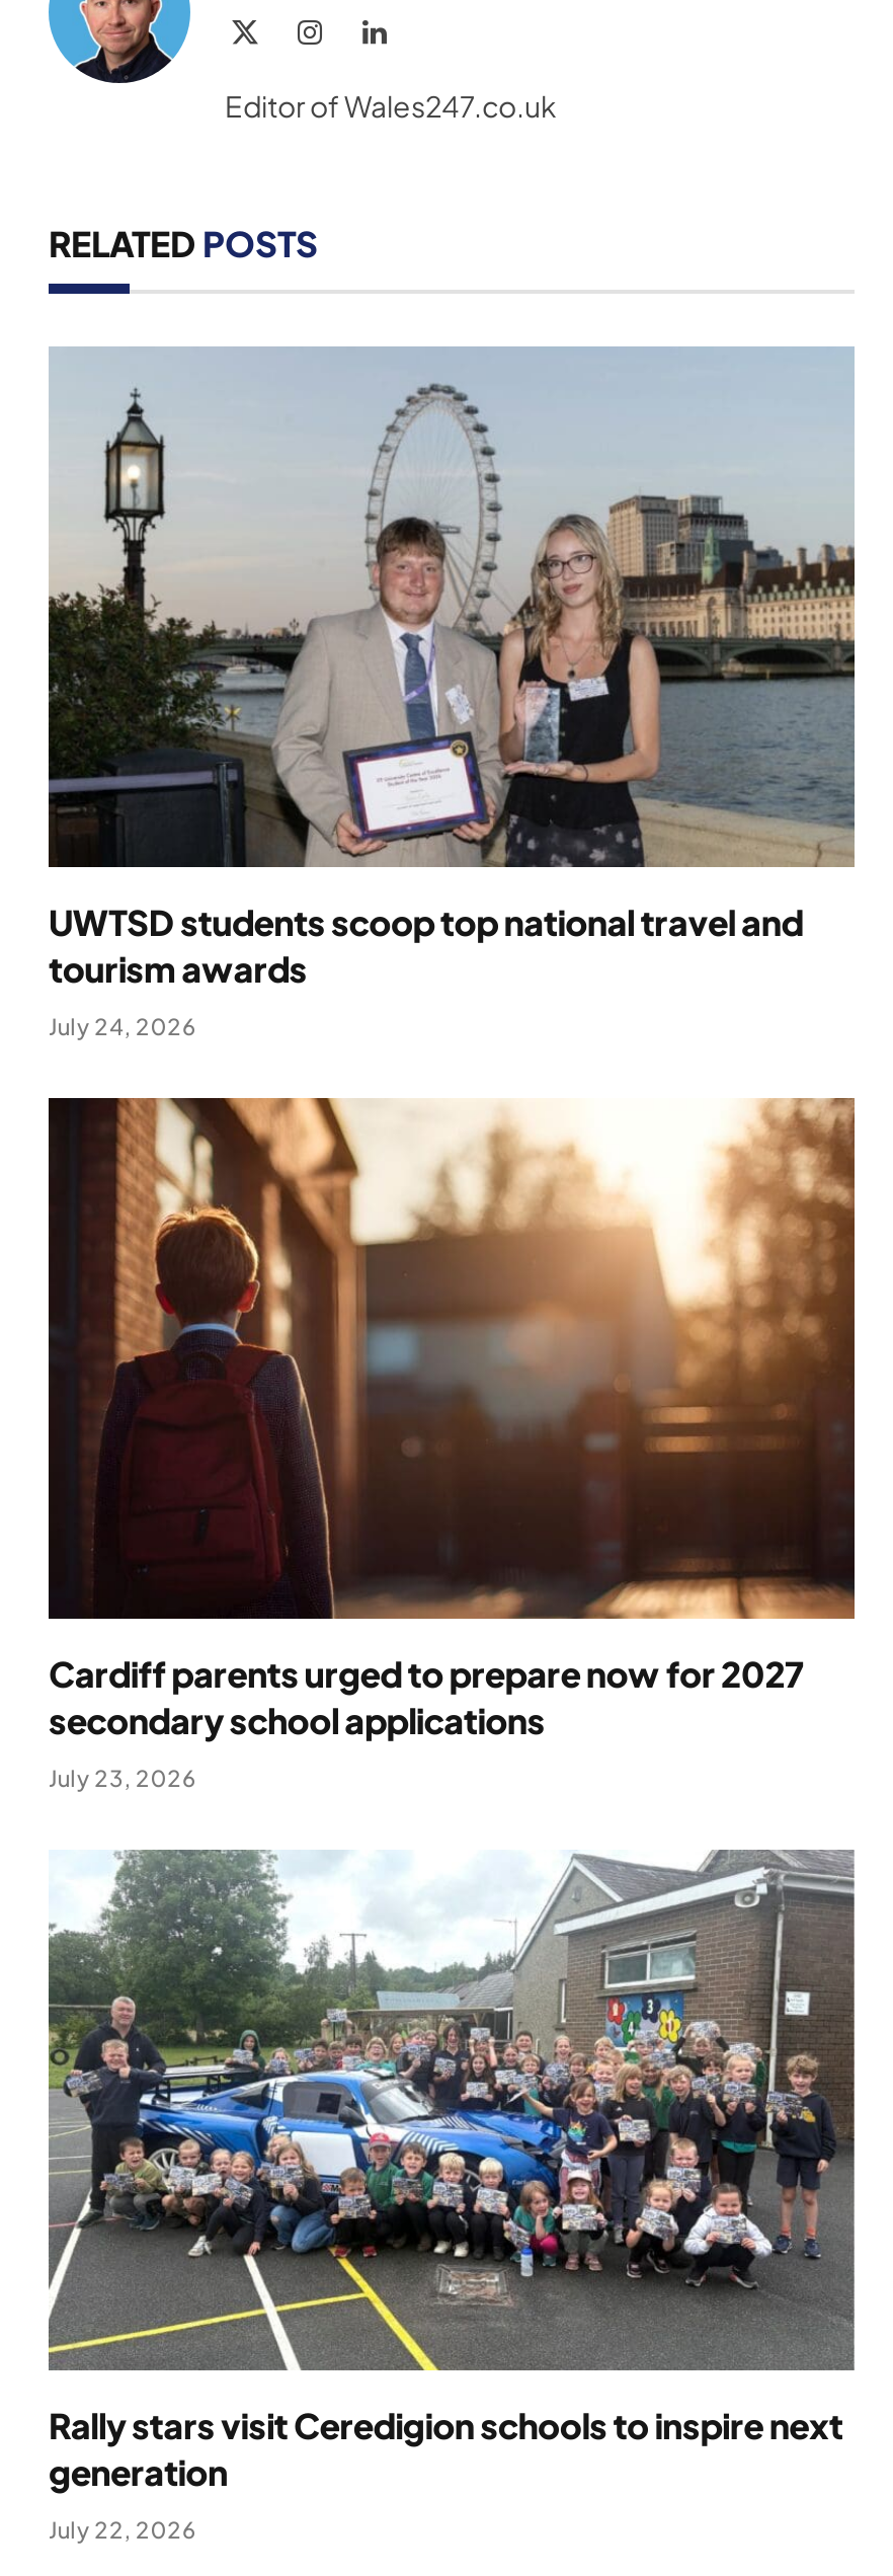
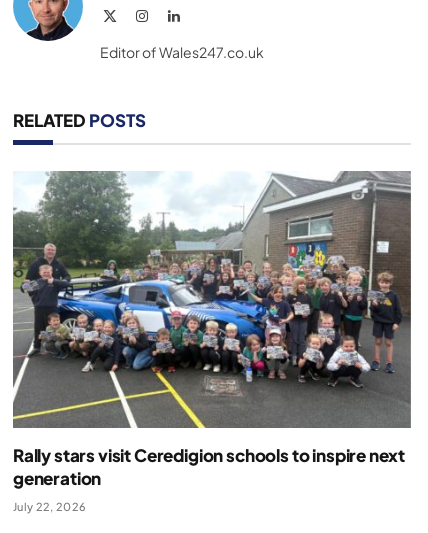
- [image]
- UWTSD students scoop top national travel and
- tourism awards
- July 24, 2026

- [image]
- Cardiff parents urged to prepare now for 2027
- secondary school applications
- July 23, 2026
